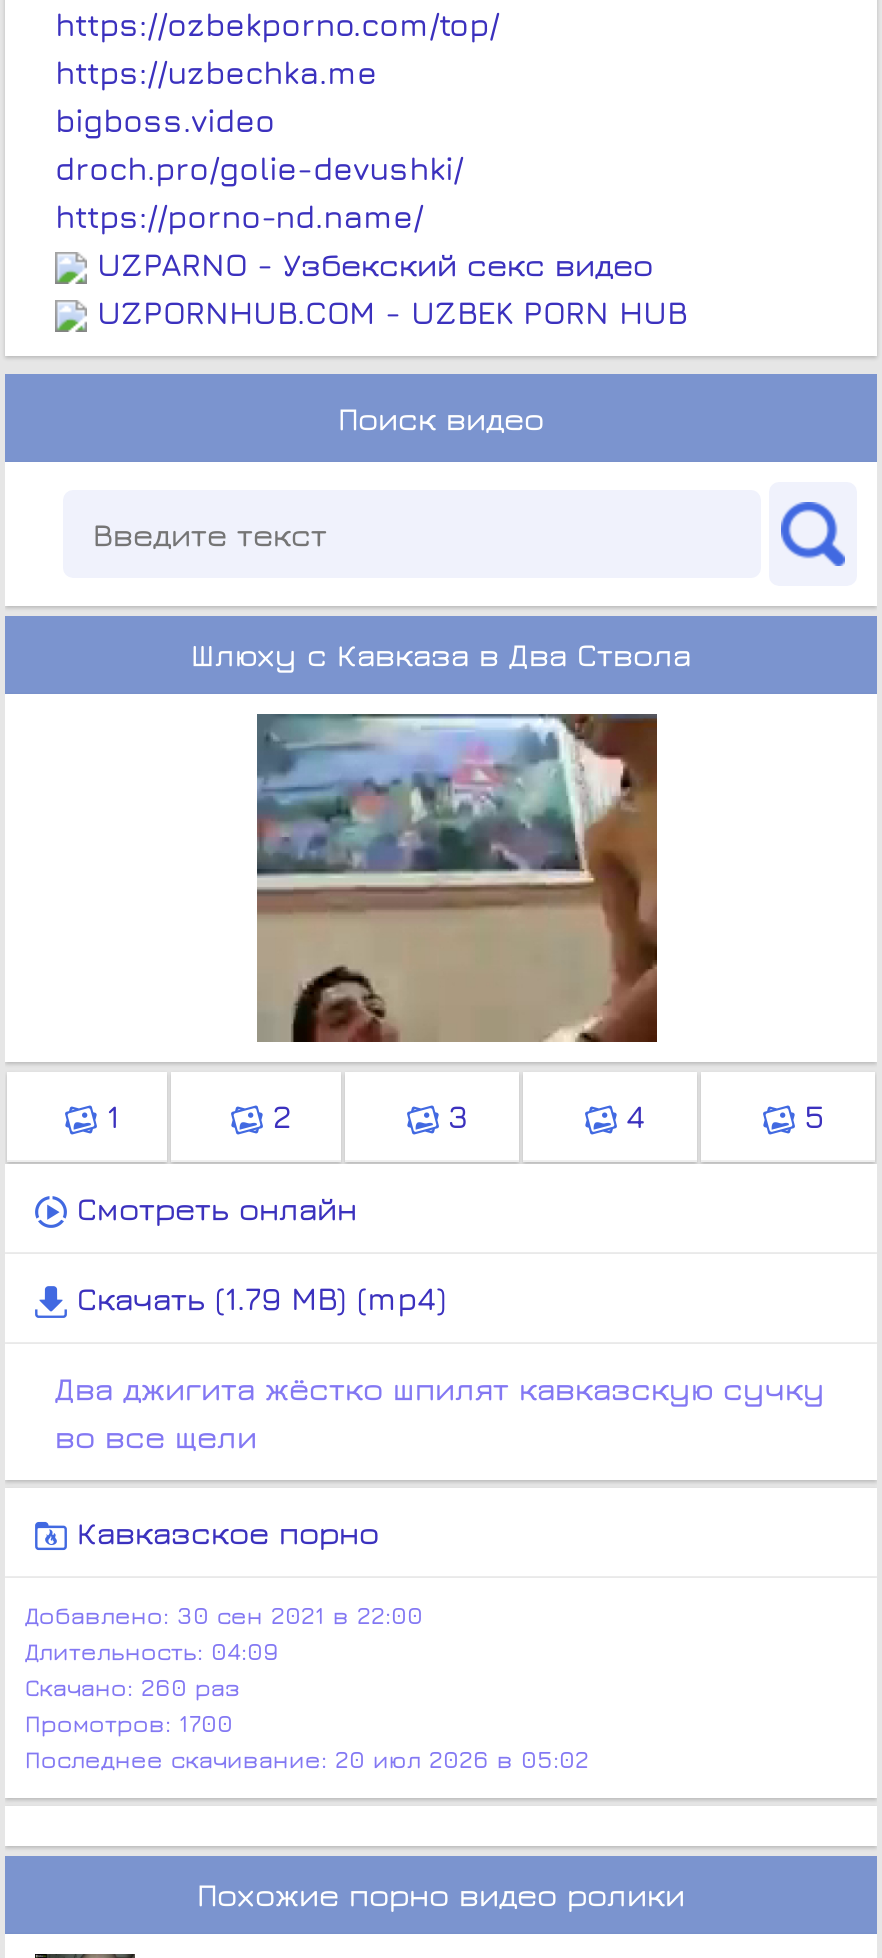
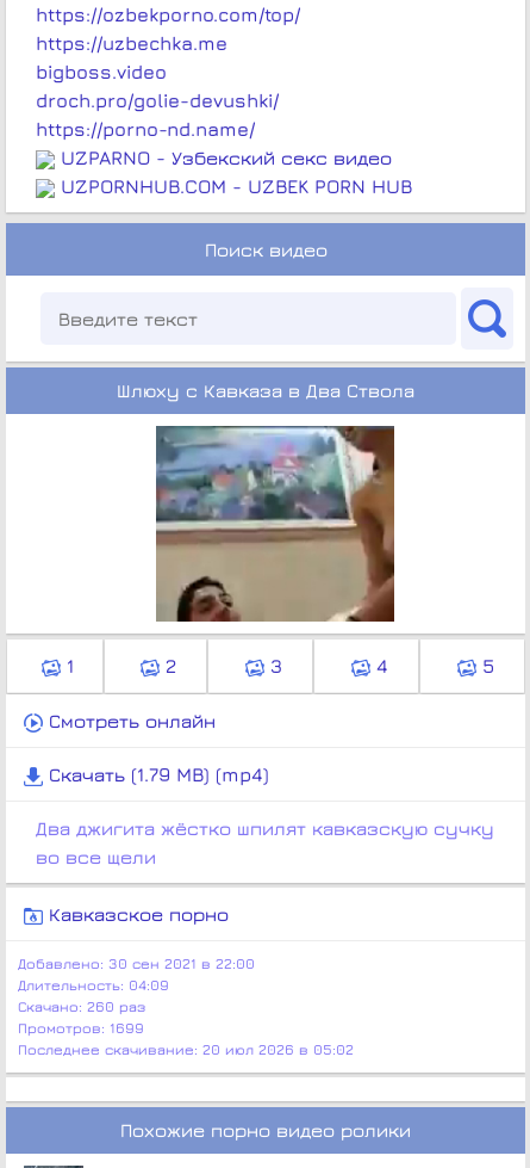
- Промотров: 1700
+ Промотров: 1699
